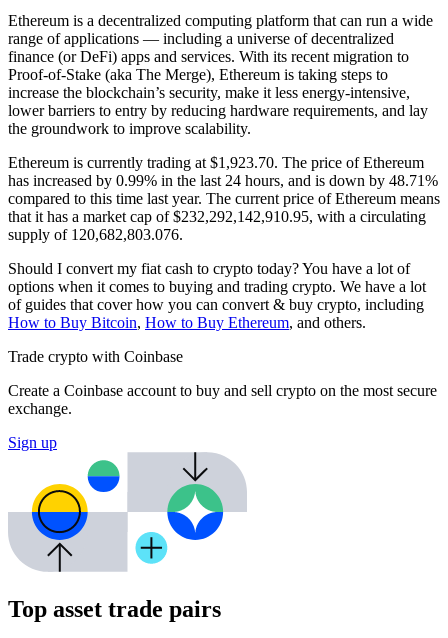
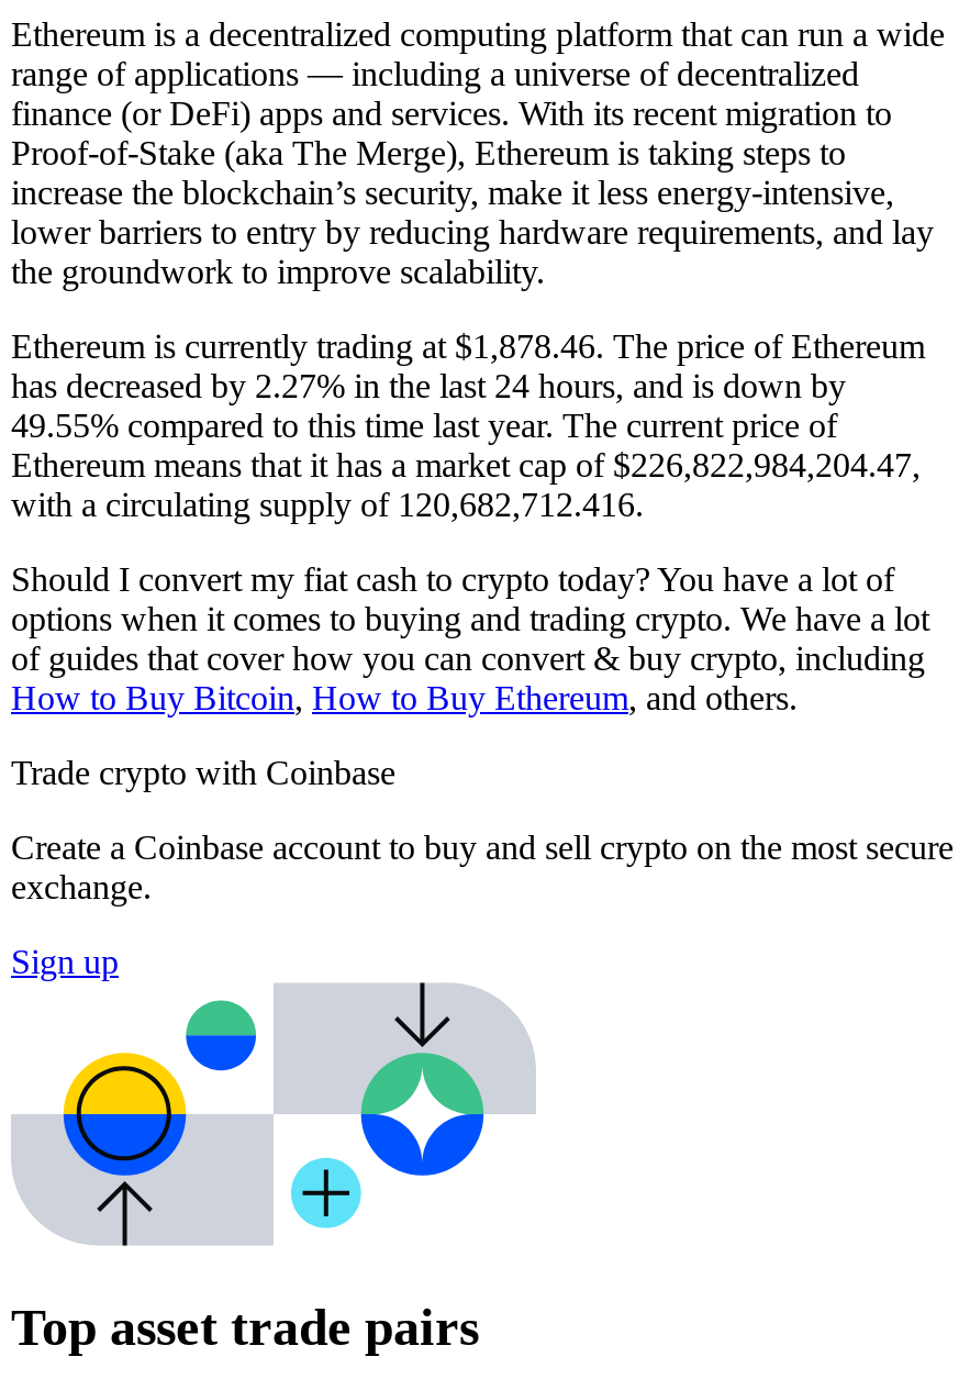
- Ethereum is currently trading at $1,923.70. The price of Ethereum
- has increased by 0.99% in the last 24 hours, and is down by 48.71%
- compared to this time last year. The current price of Ethereum means
- that it has a market cap of $232,292,142,910.95, with a circulating
- supply of 120,682,803.076.
+ Ethereum is currently trading at $1,878.46. The price of Ethereum
+ has decreased by 2.27% in the last 24 hours, and is down by
+ 49.55% compared to this time last year. The current price of
+ Ethereum means that it has a market cap of $226,822,984,204.47,
+ with a circulating supply of 120,682,712.416.
